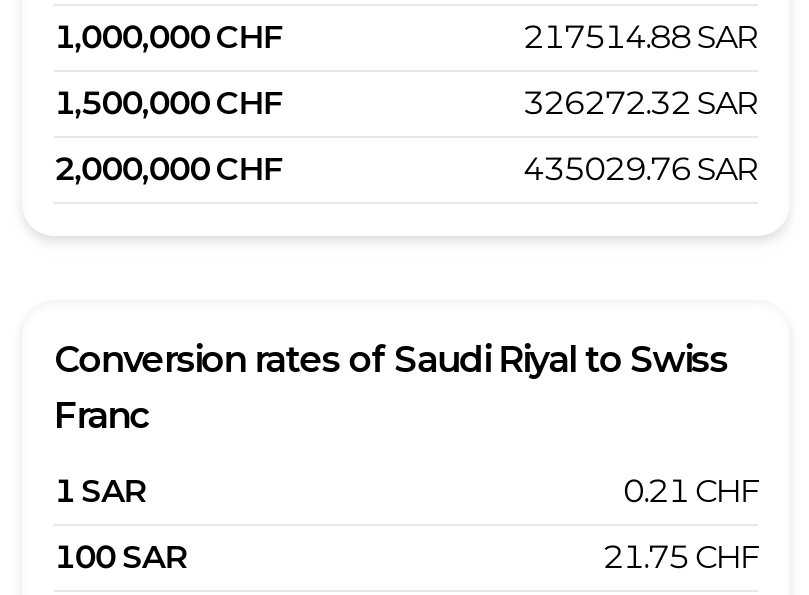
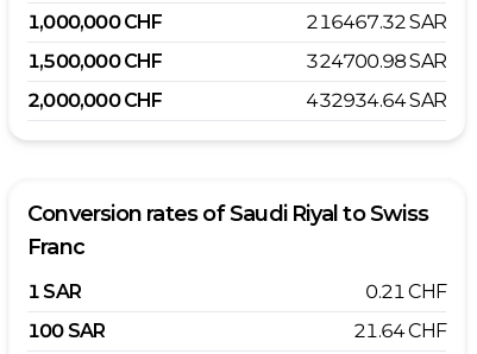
- 217514.88 SAR
+ 216467.32 SAR

- 326272.32 SAR
+ 324700.98 SAR

- 435029.76 SAR
+ 432934.64 SAR

- 21.75 CHF
+ 21.64 CHF
